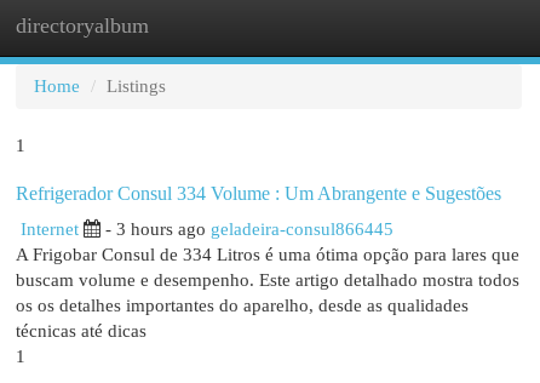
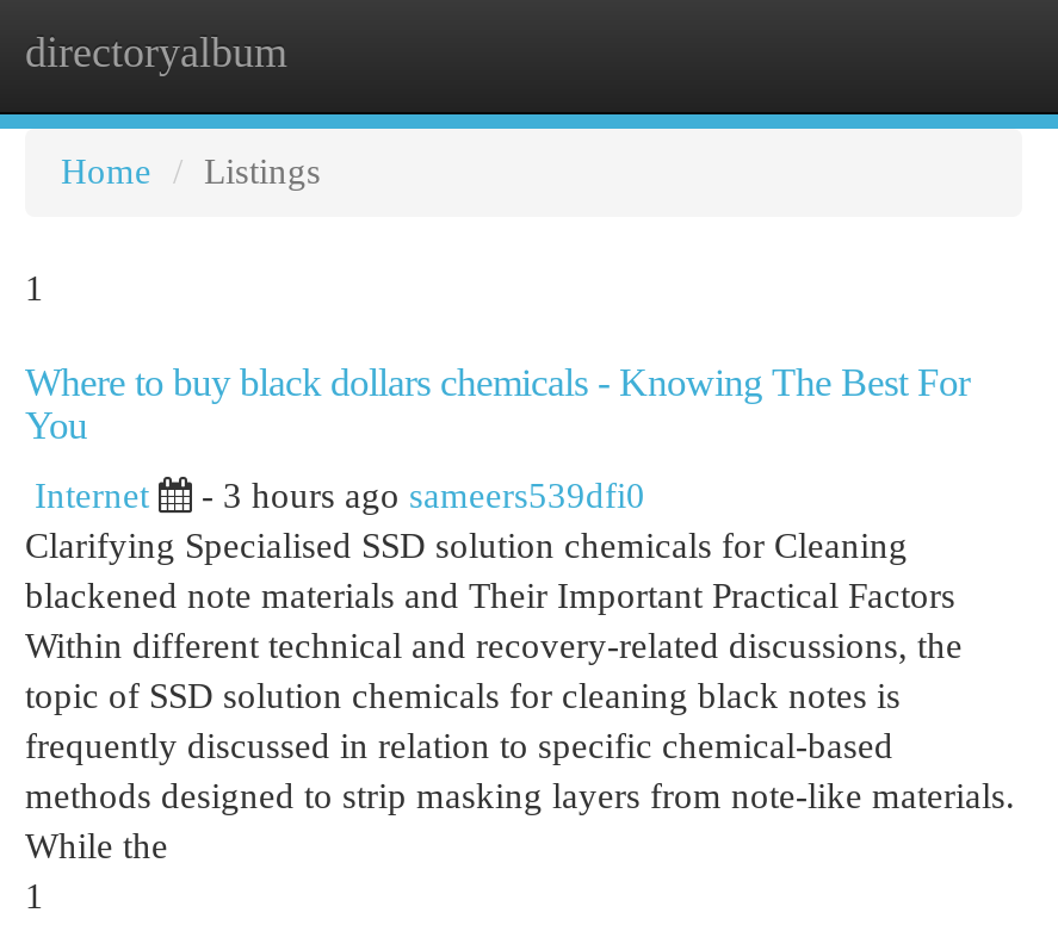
- Refrigerador Consul 334 Volume : Um Abrangente e Sugestões
+ Where to buy black dollars chemicals - Knowing The Best For
+ You

- - 3 hours ago geladeira-consul866445
- A Frigobar Consul de 334 Litros é uma ótima opção para lares que
- buscam volume e desempenho. Este artigo detalhado mostra todos
- os os detalhes importantes do aparelho, desde as qualidades
- técnicas até dicas
+ - 3 hours ago sameers539dfi0
+ Clarifying Specialised SSD solution chemicals for Cleaning
+ blackened note materials and Their Important Practical Factors
+ Within different technical and recovery-related discussions, the
+ topic of SSD solution chemicals for cleaning black notes is
+ frequently discussed in relation to specific chemical-based
+ methods designed to strip masking layers from note-like materials.
+ While the
